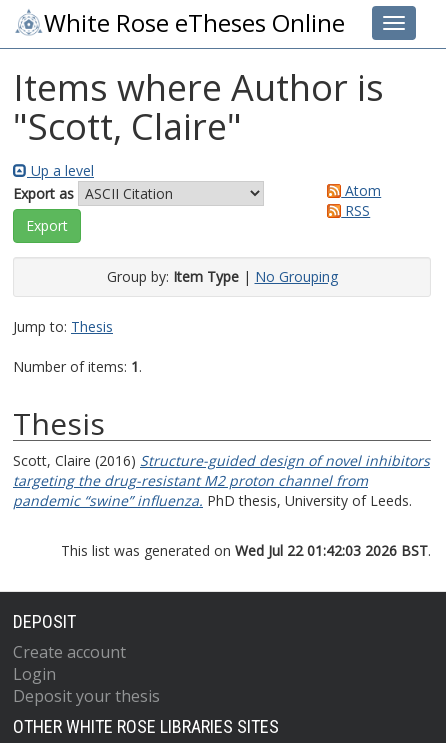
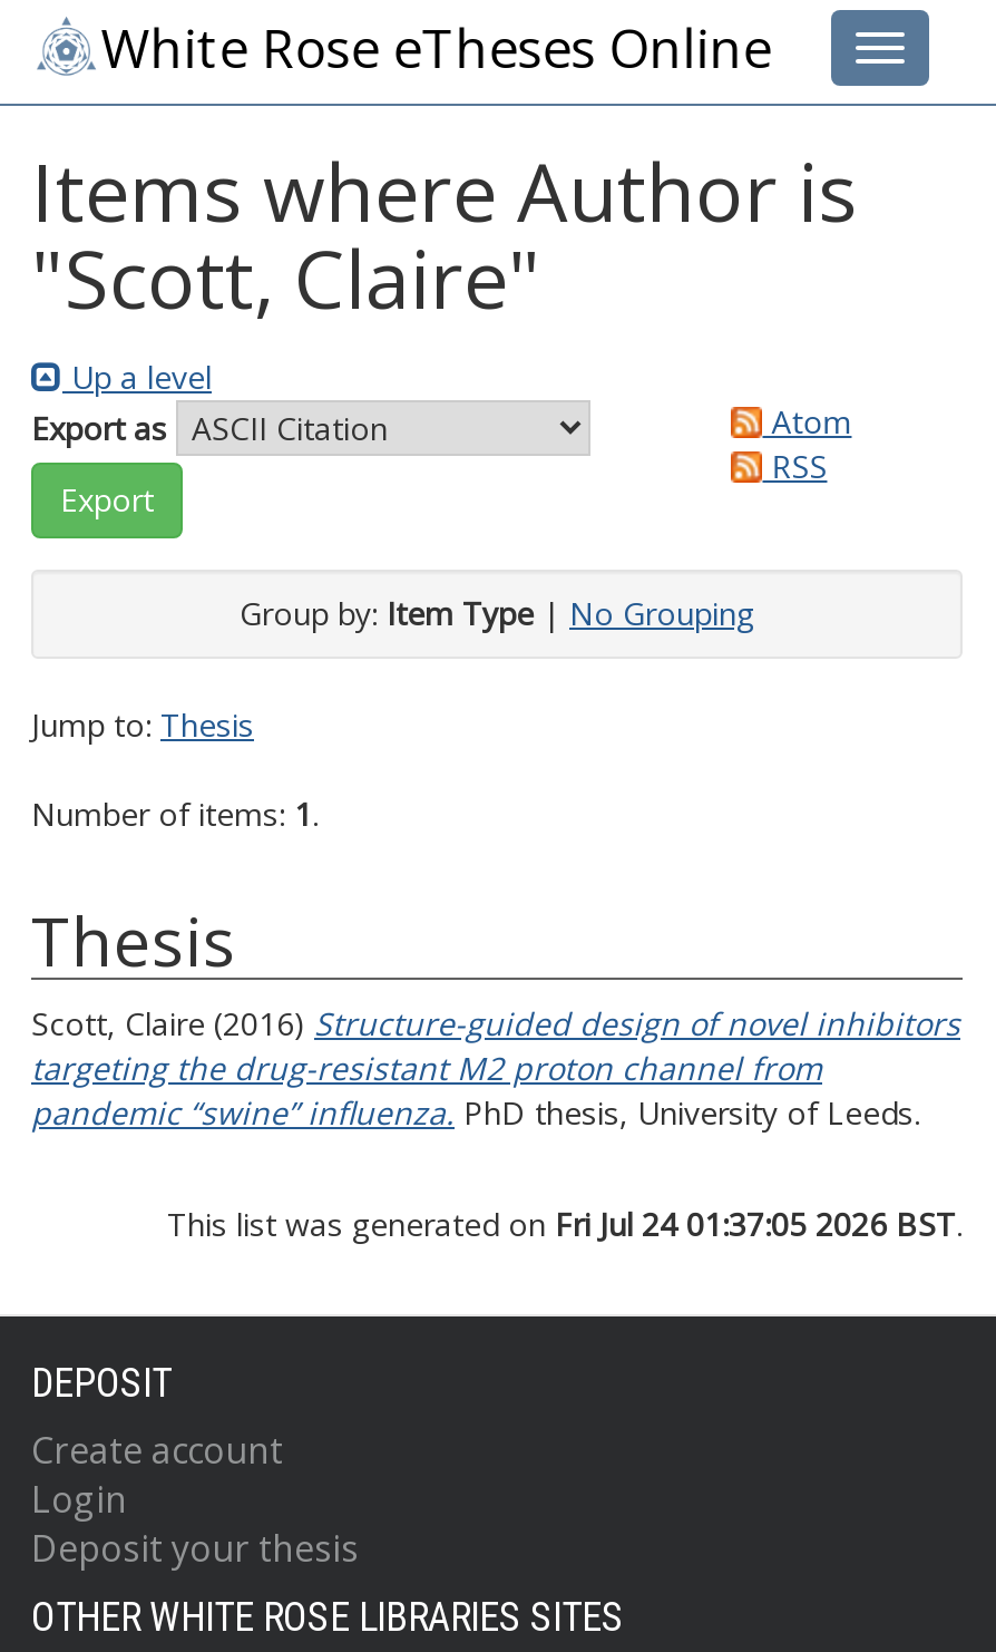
- This list was generated on Wed Jul 22 01:42:03 2026 BST.
+ This list was generated on Fri Jul 24 01:37:05 2026 BST.
